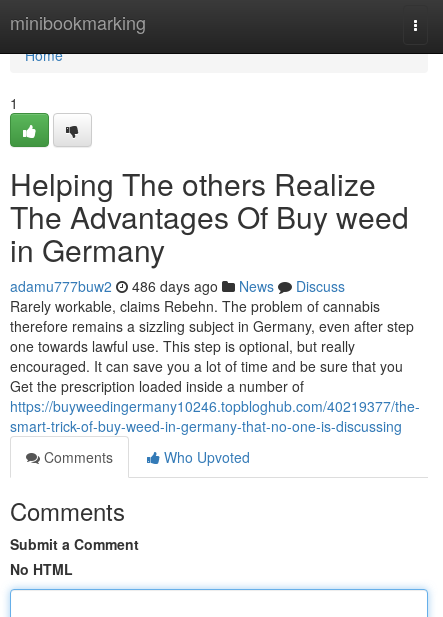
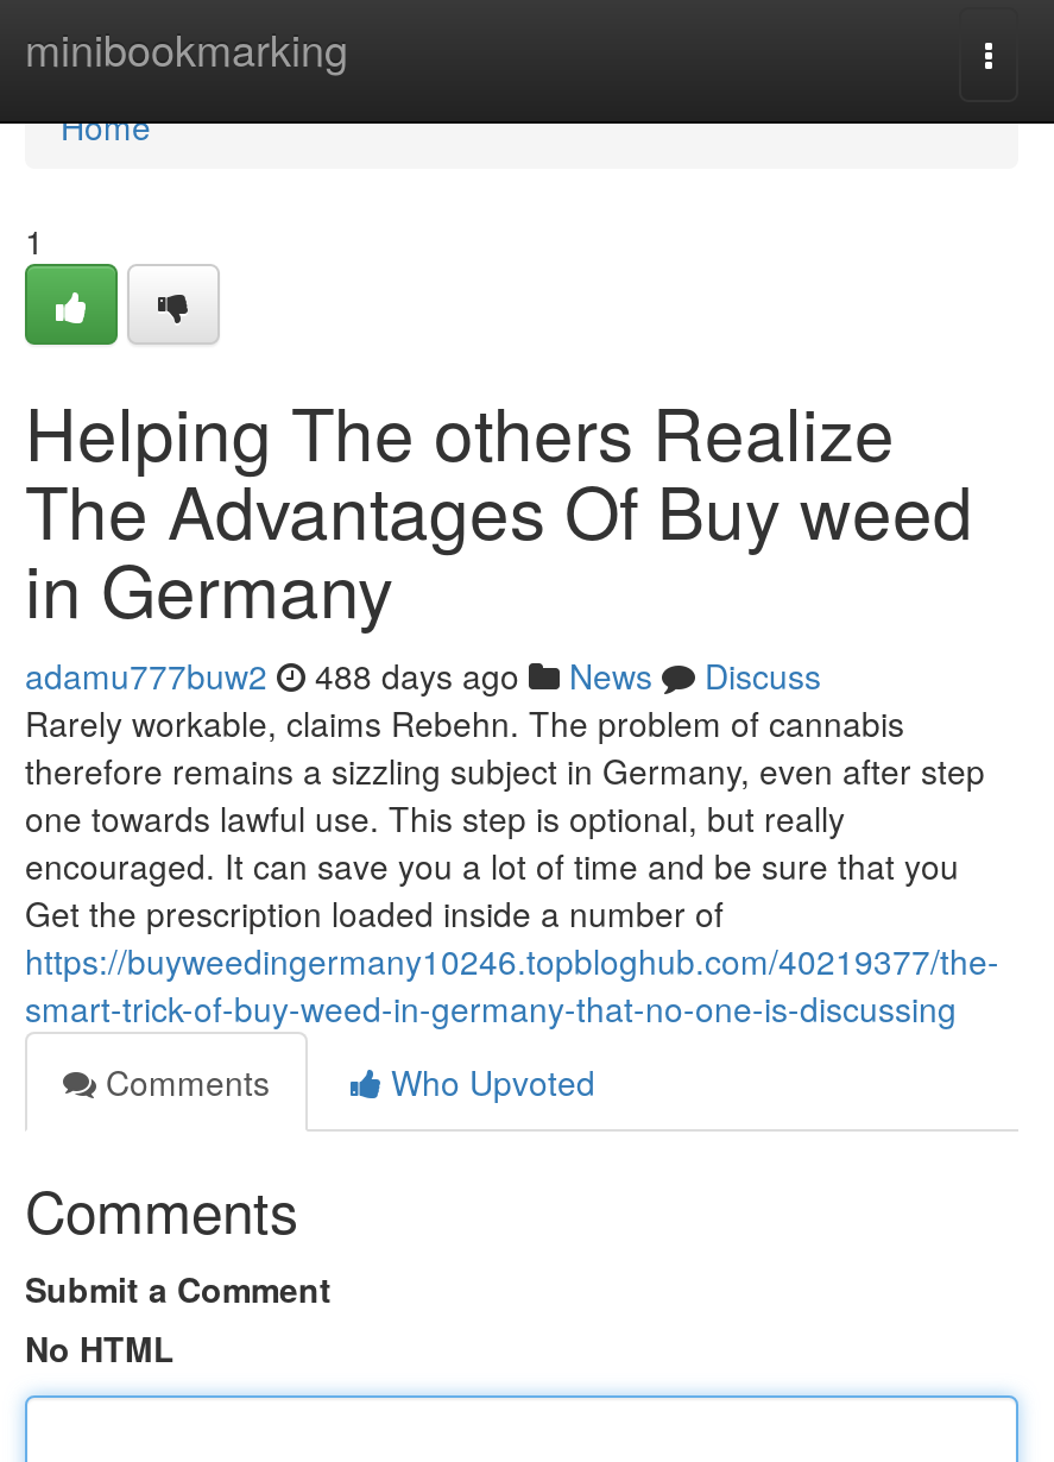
- adamu777buw2 486 days ago News Discuss
+ adamu777buw2 488 days ago News Discuss
